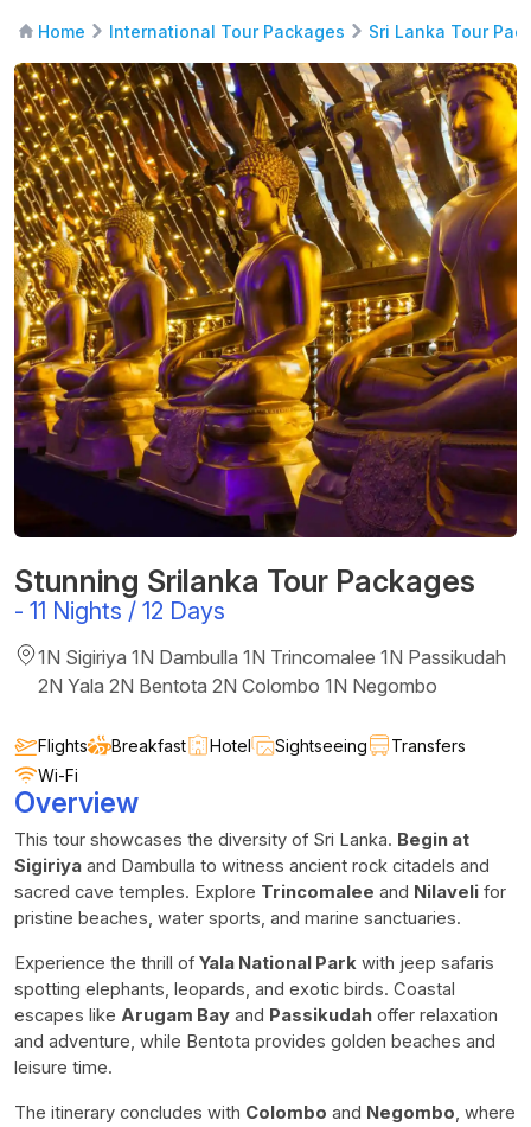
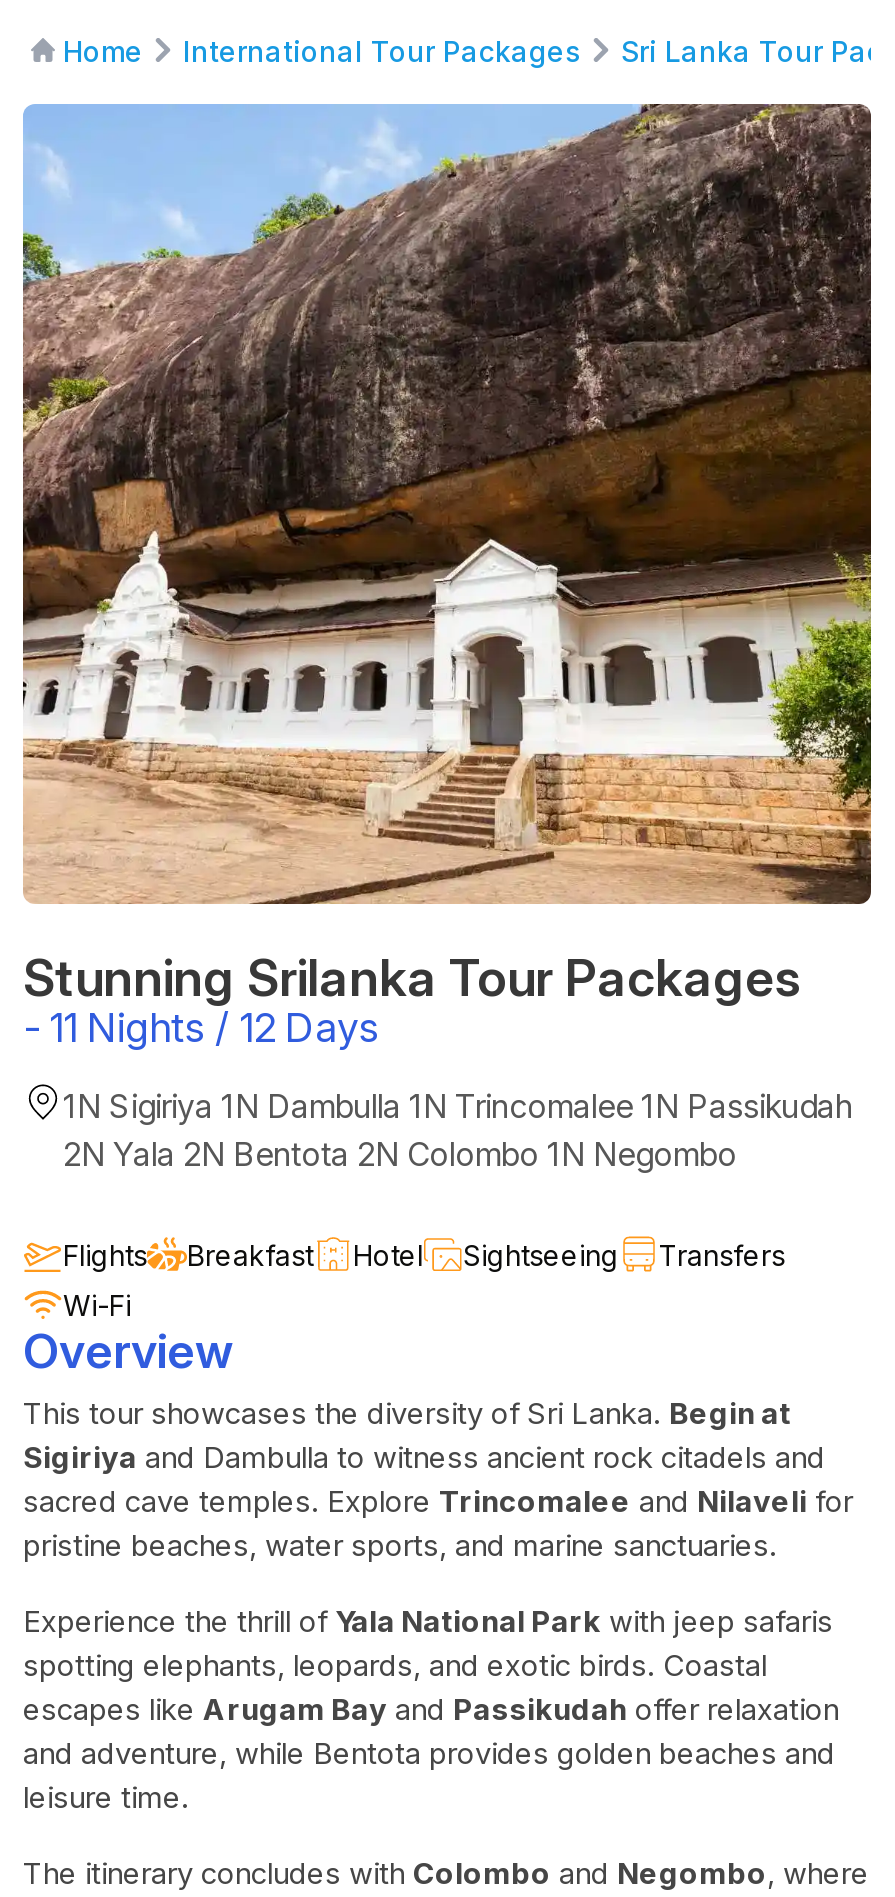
- [image]
+ [image]
